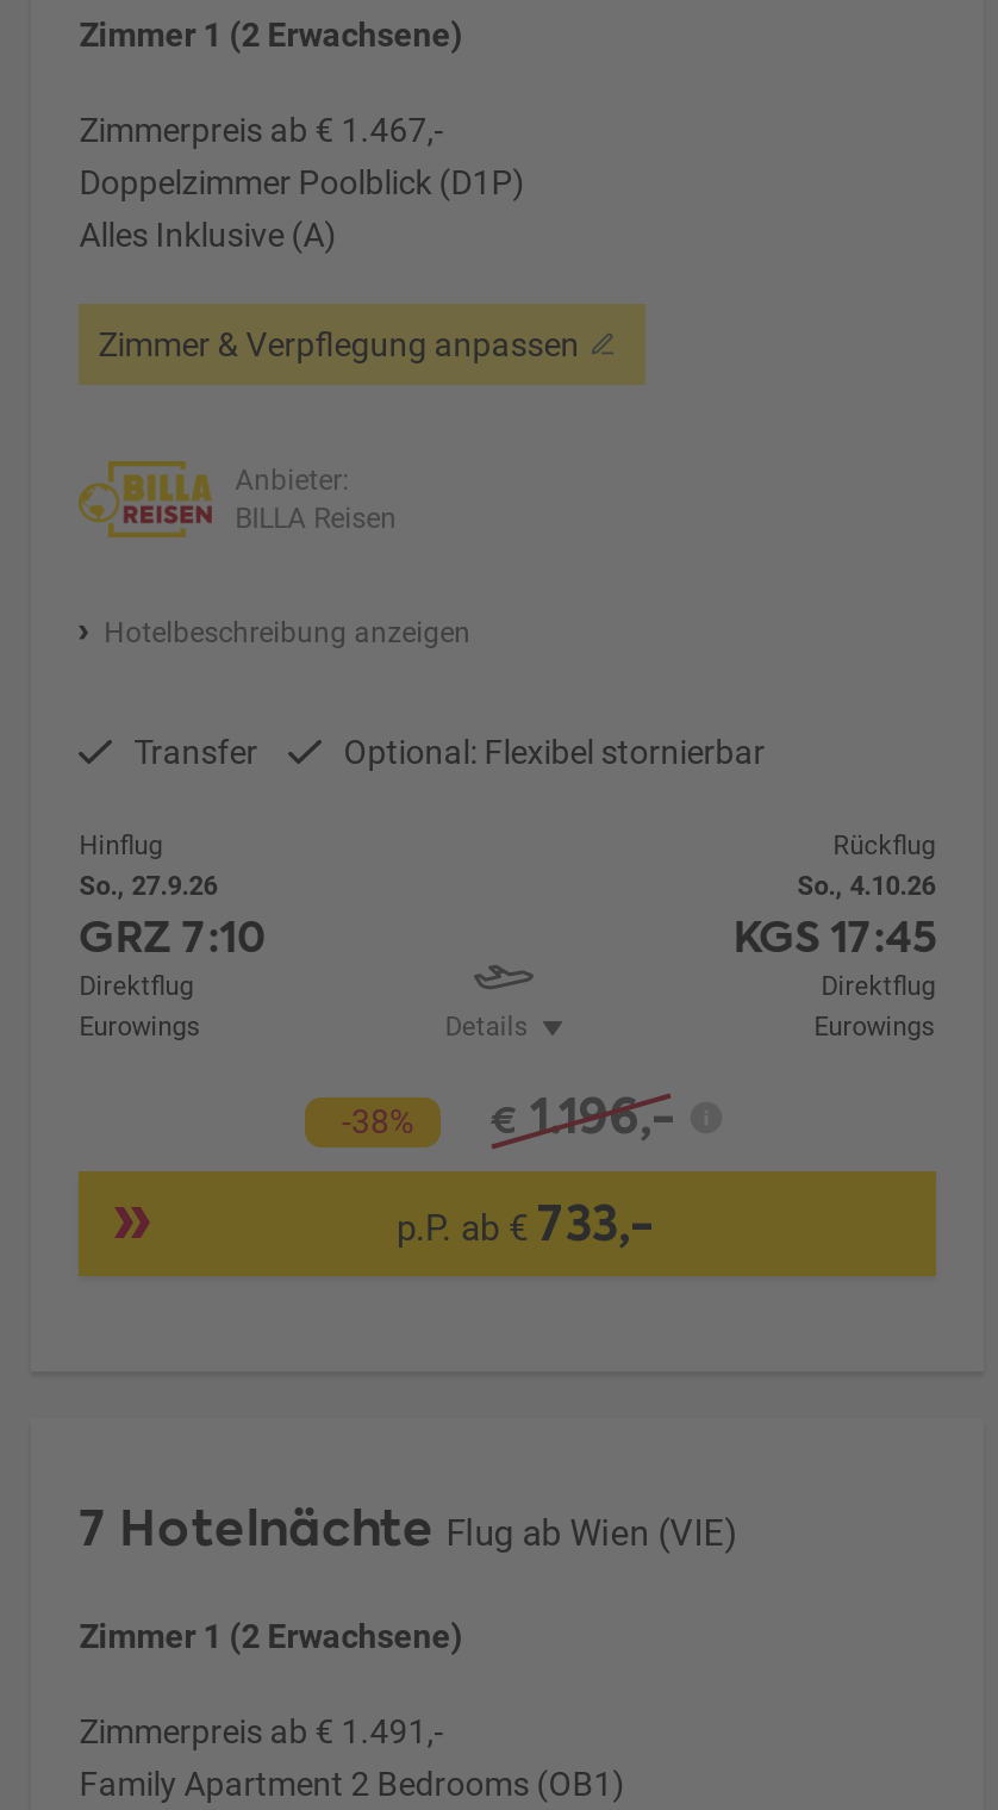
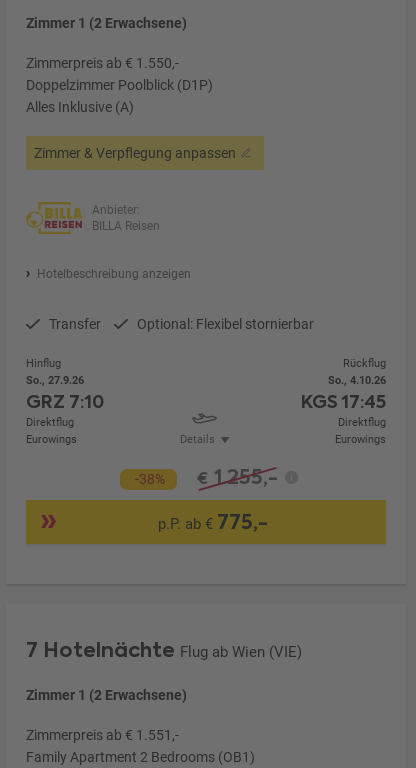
- Zimmerpreis ab € 1.467,-
+ Zimmerpreis ab € 1.550,-

- € 1.196,-
+ € 1.255,-

- p.P. ab €733,-
+ p.P. ab €775,-

- Zimmerpreis ab € 1.491,-
+ Zimmerpreis ab € 1.551,-
